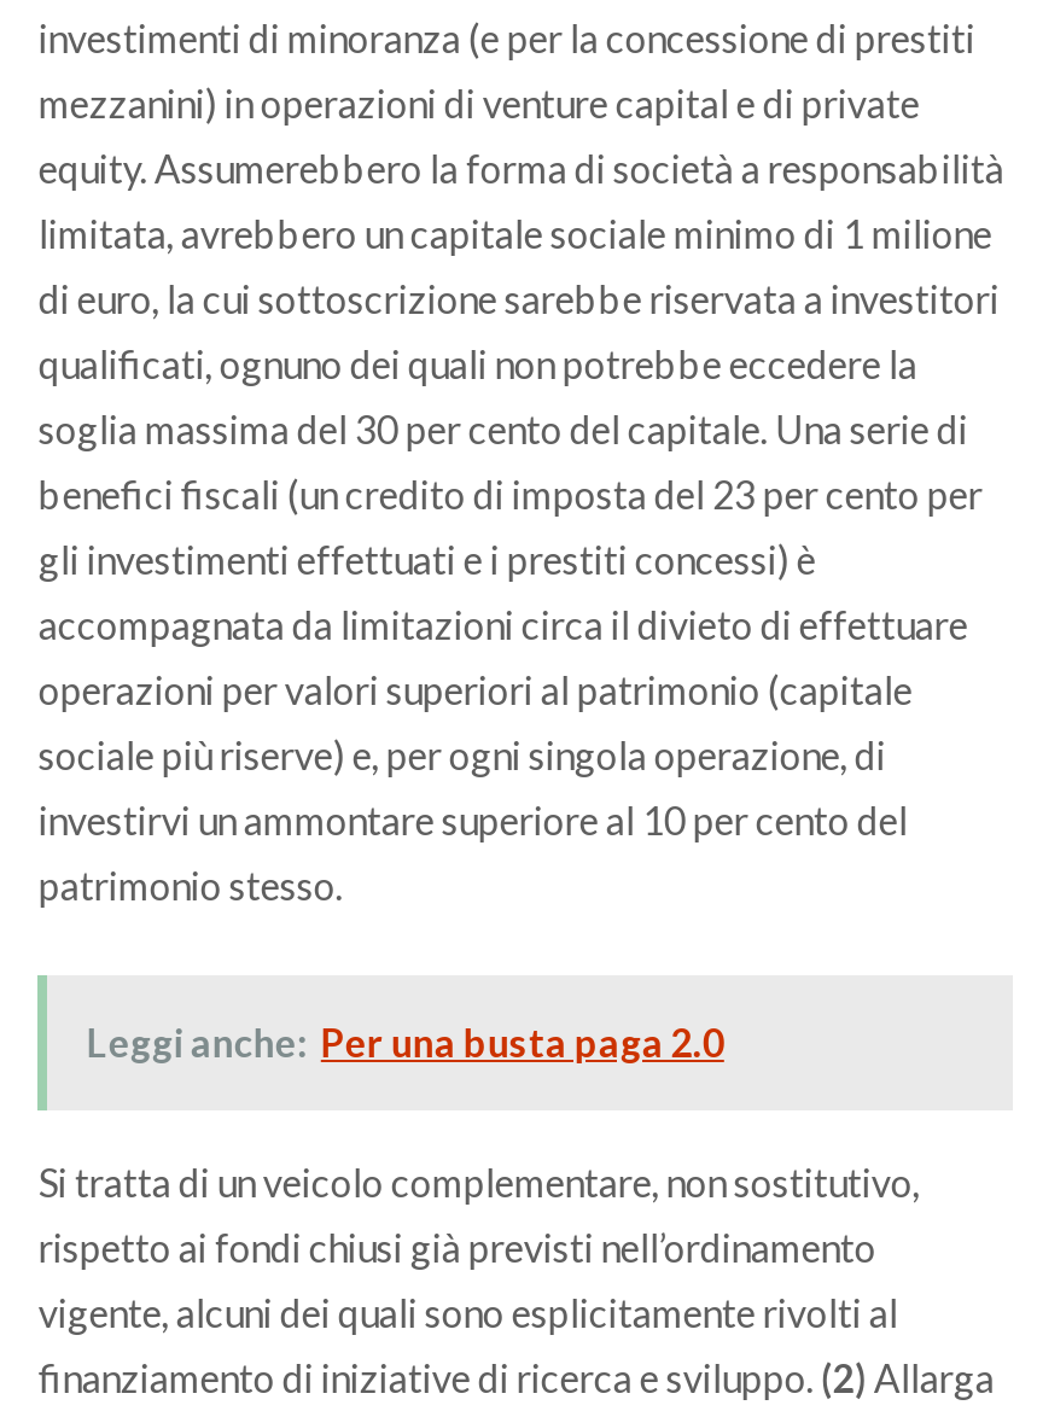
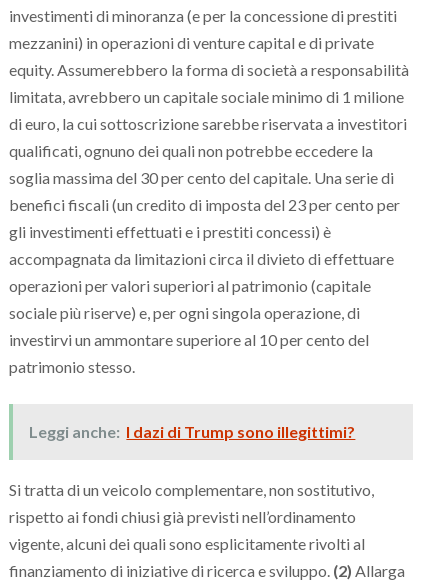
- Leggi anche: Per una busta paga 2.0
+ Leggi anche: I dazi di Trump sono illegittimi?
